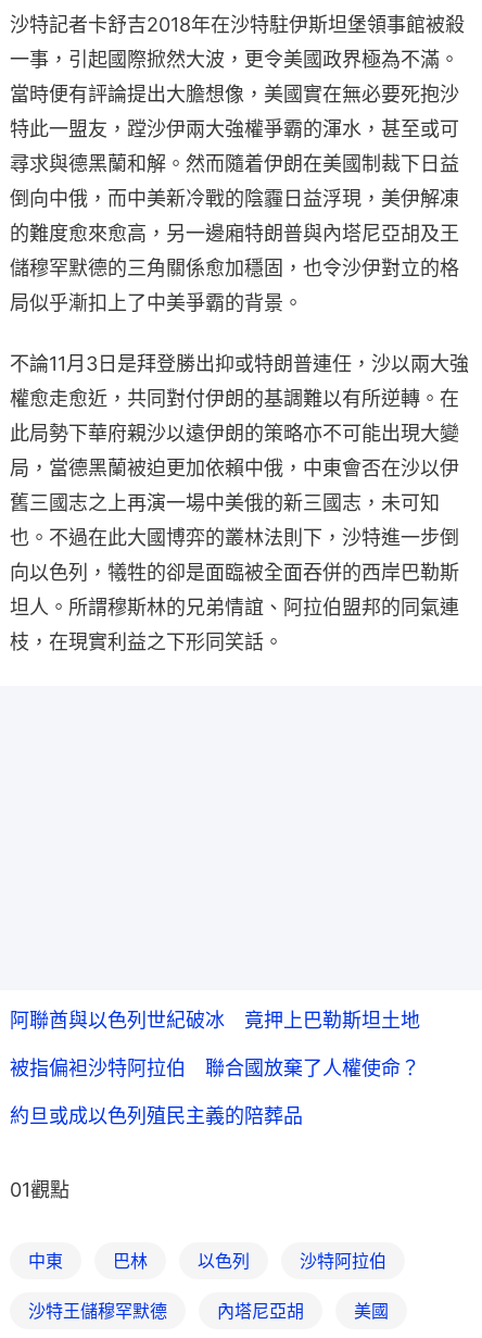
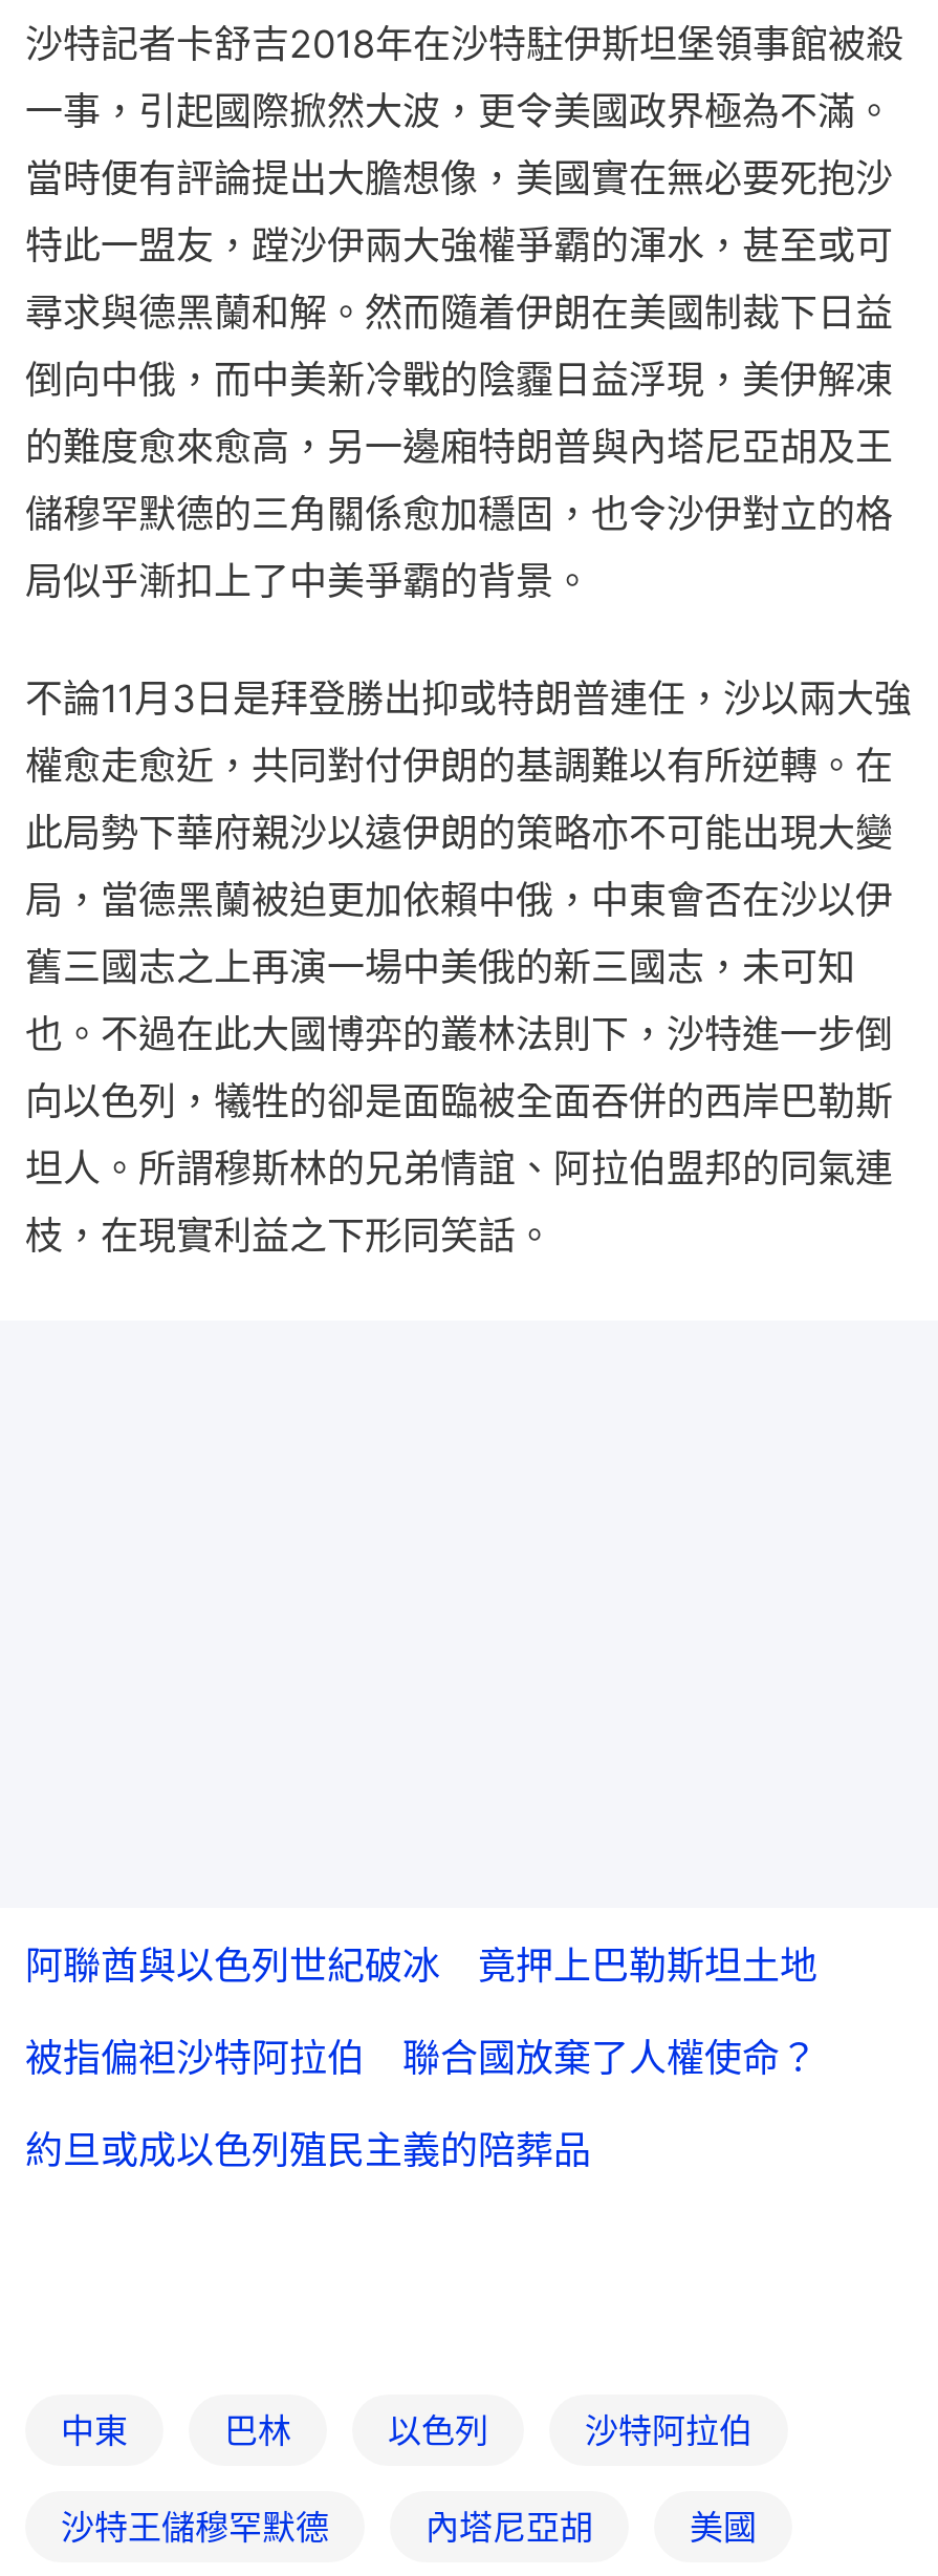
- 01觀點
